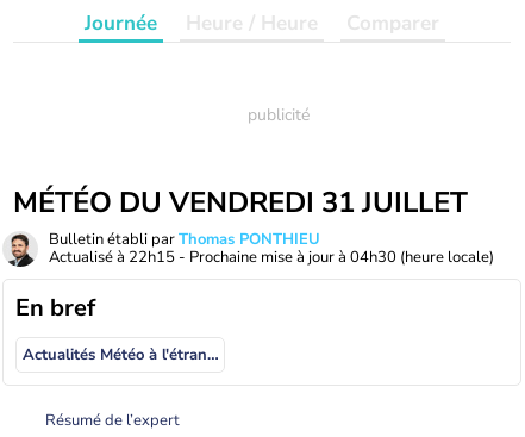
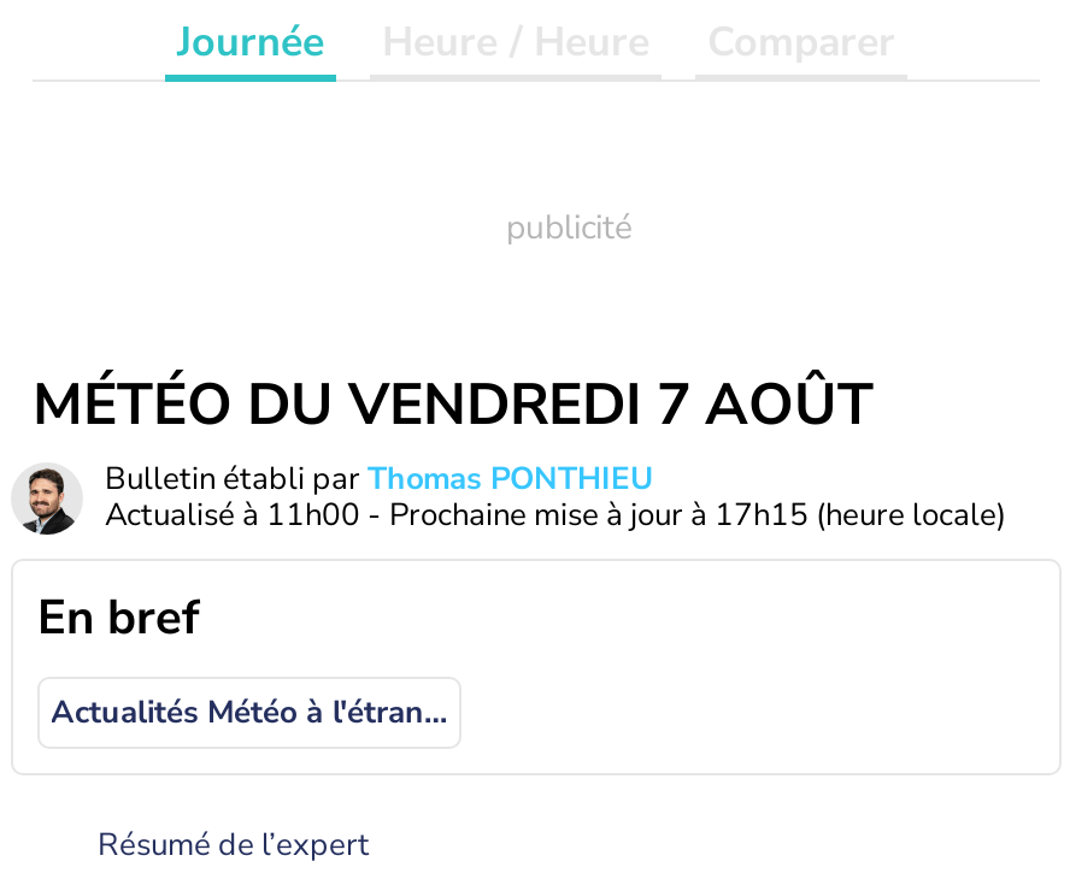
- MÉTÉO DU VENDREDI 31 JUILLET
+ MÉTÉO DU VENDREDI 7 AOÛT

- Actualisé à 22h15 - Prochaine mise à jour à 04h30 (heure locale)
+ Actualisé à 11h00 - Prochaine mise à jour à 17h15 (heure locale)
